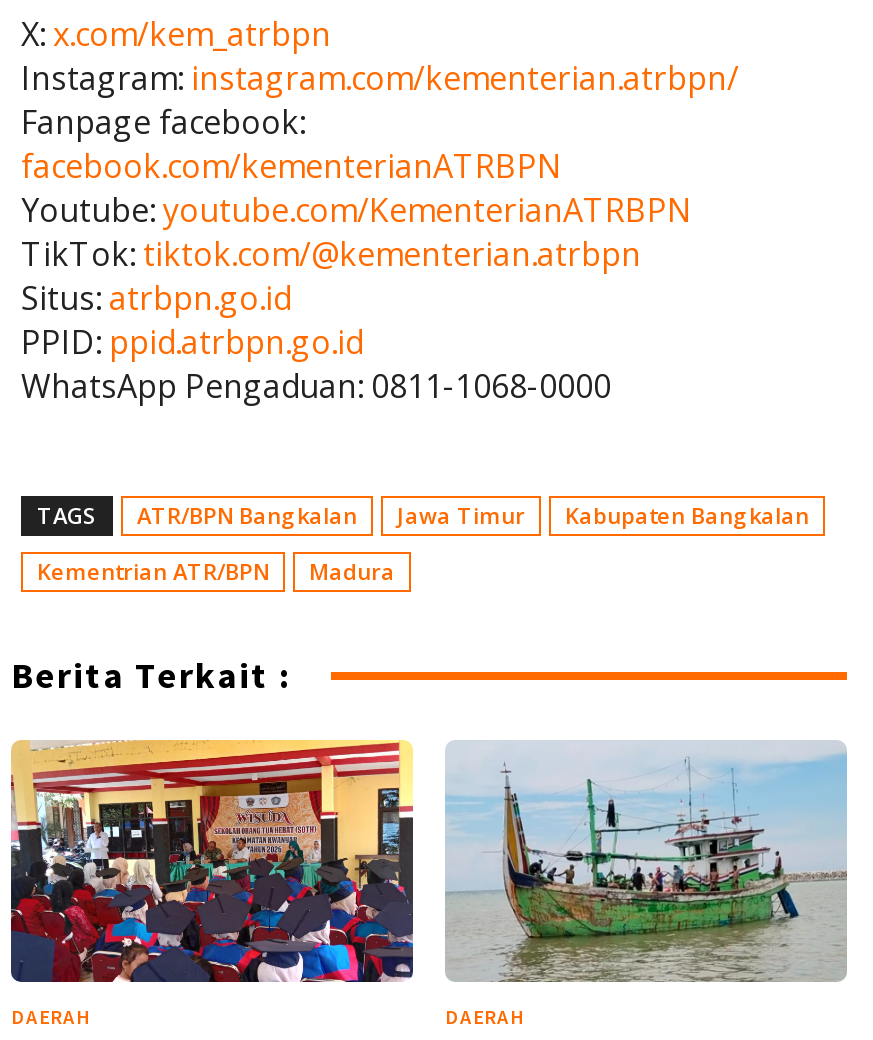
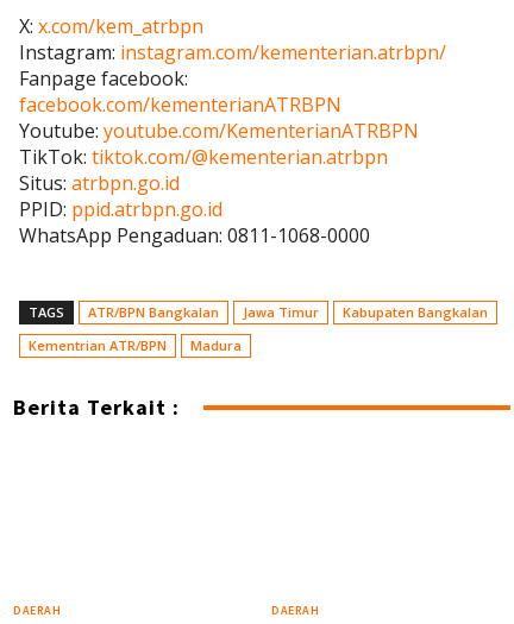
- [image]

- [image]
